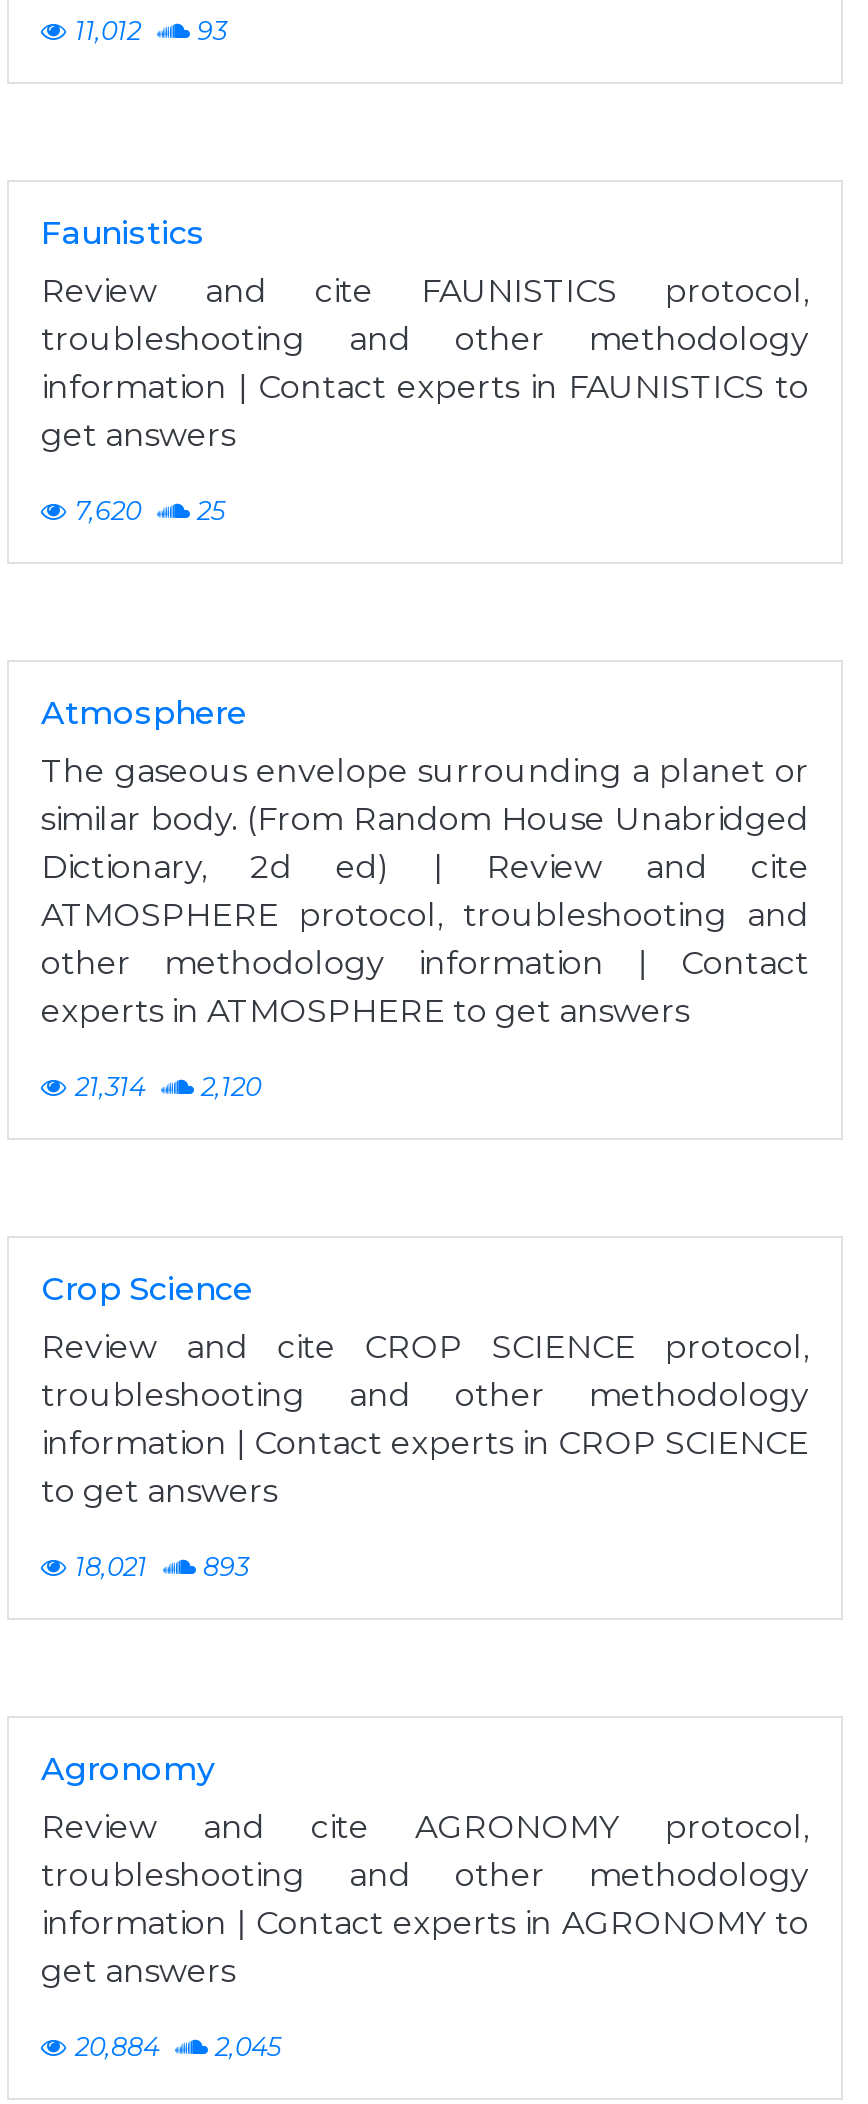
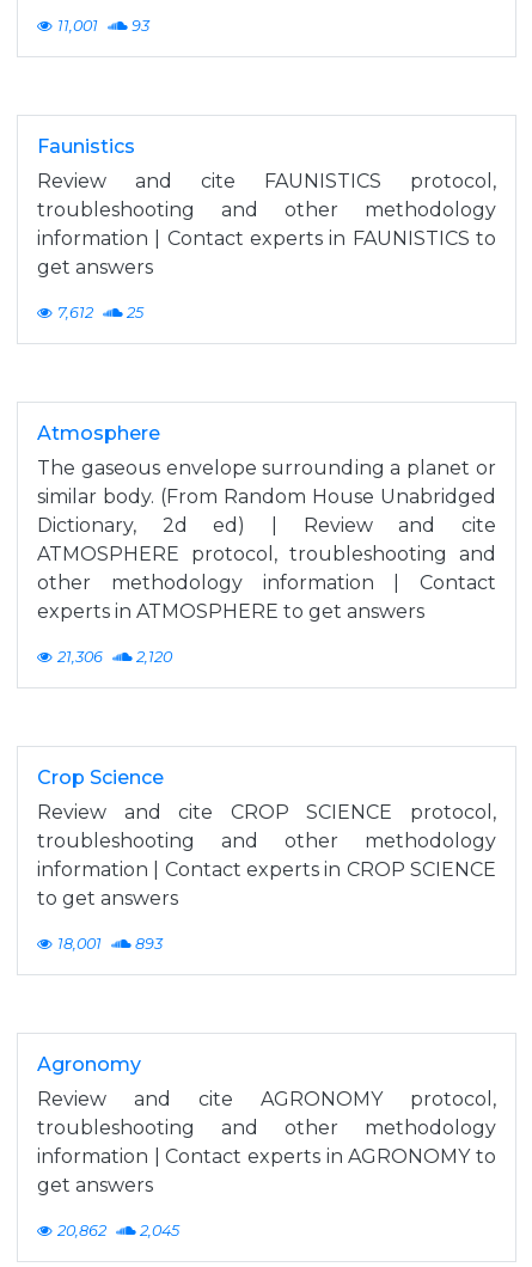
- 11,012 93
+ 11,001 93

- 7,620 25
+ 7,612 25

- 21,314 2,120
+ 21,306 2,120

- 18,021 893
+ 18,001 893

- 20,884 2,045
+ 20,862 2,045
